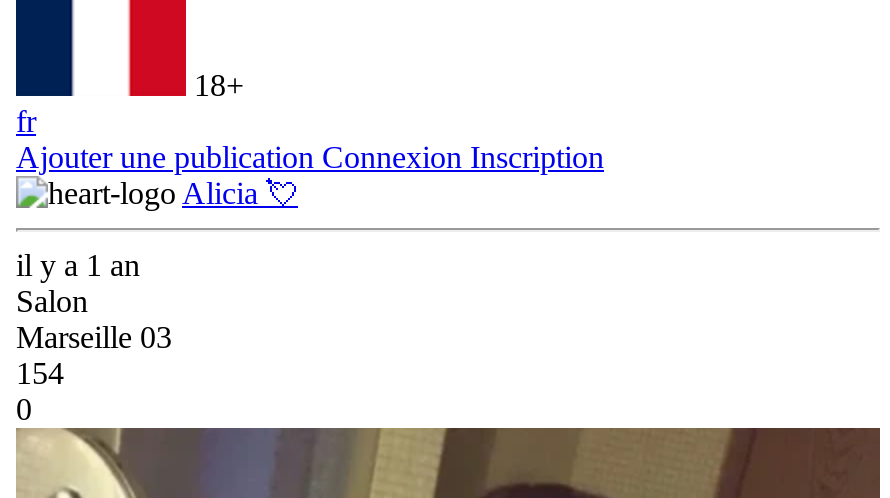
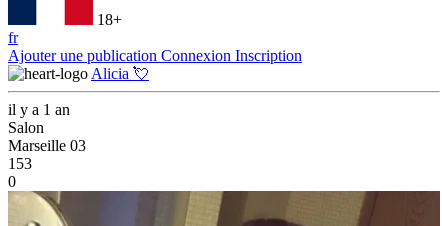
- 154
+ 153
